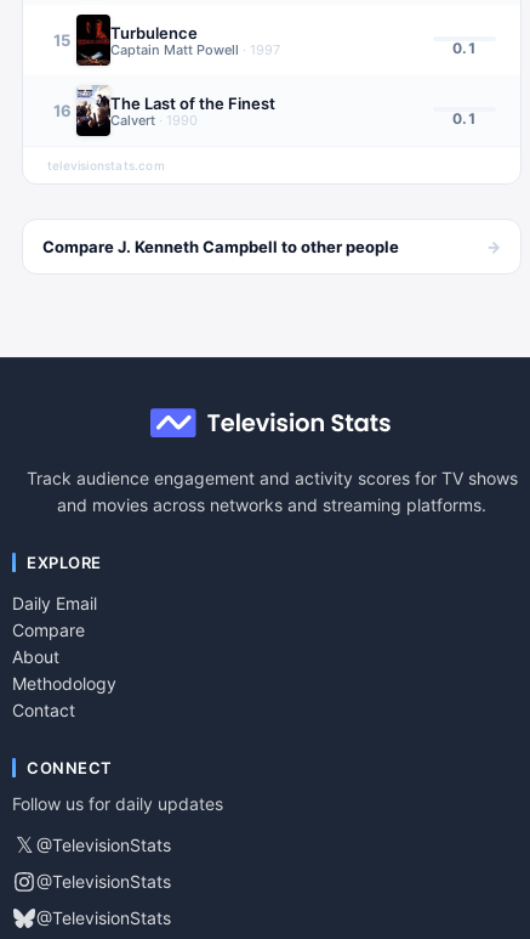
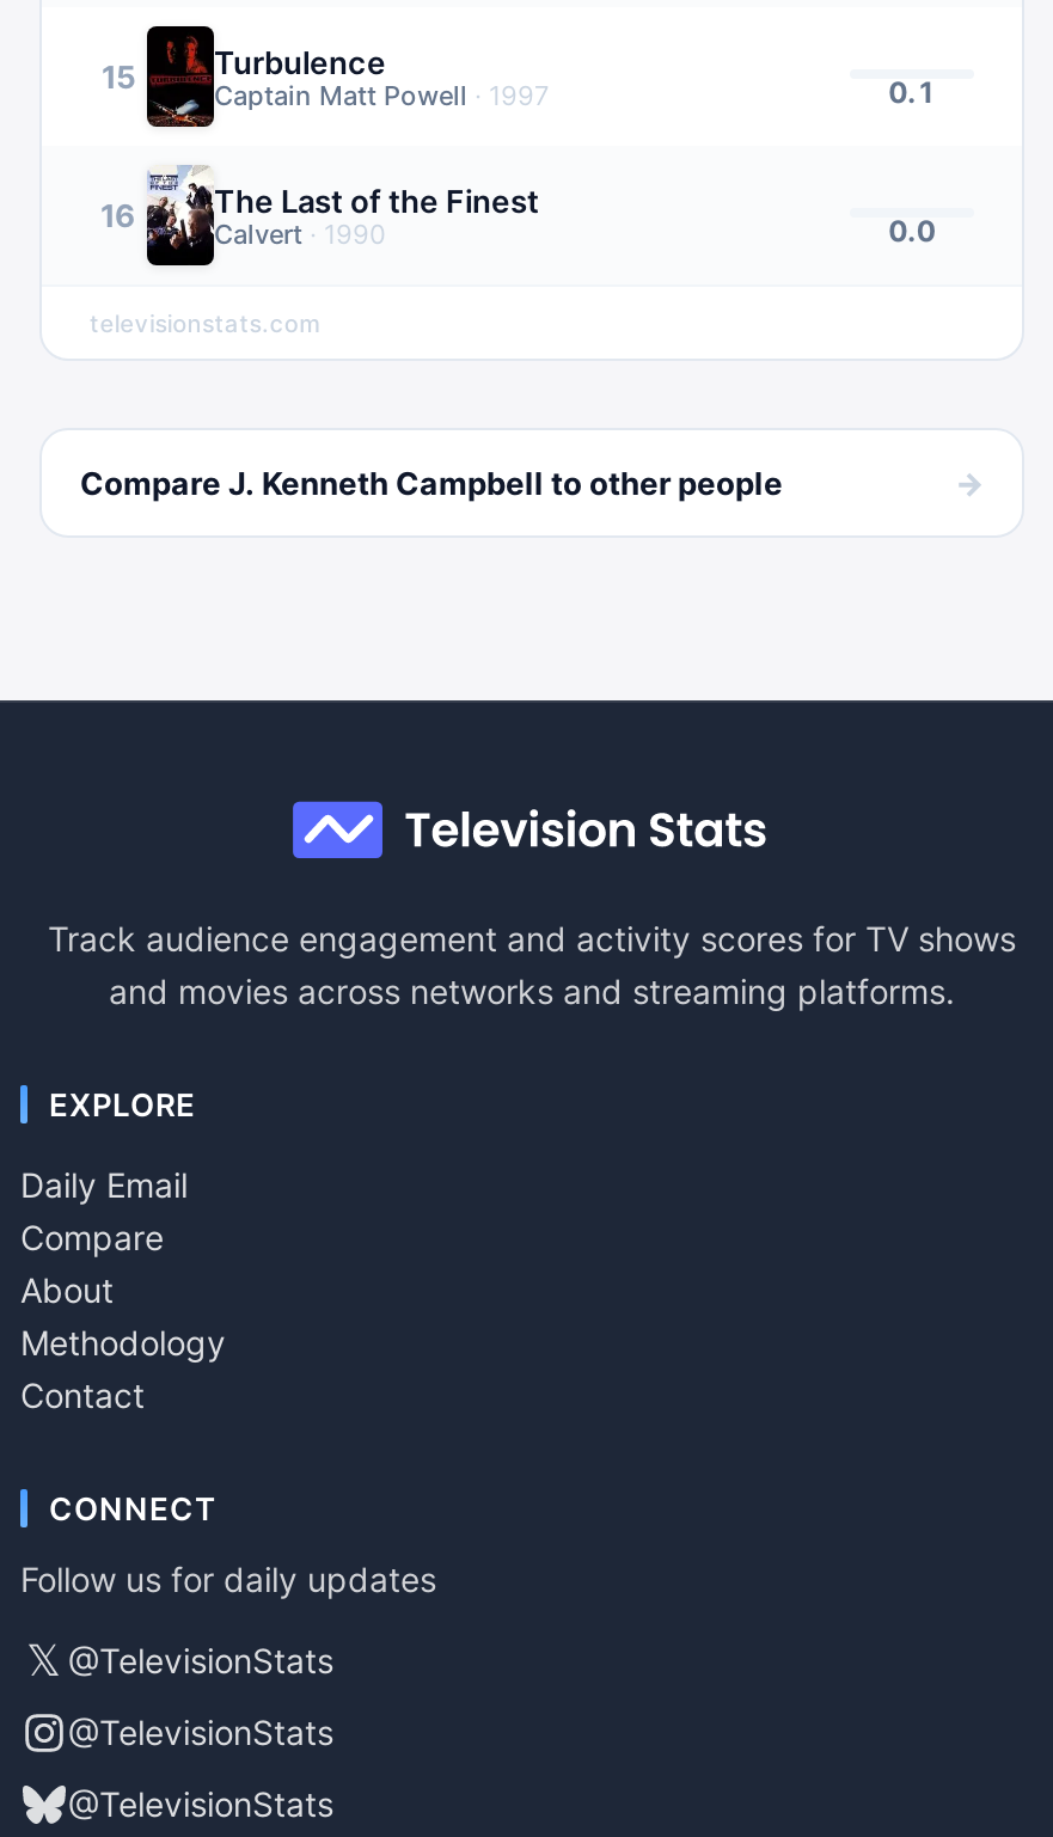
- 0.1
+ 0.0
